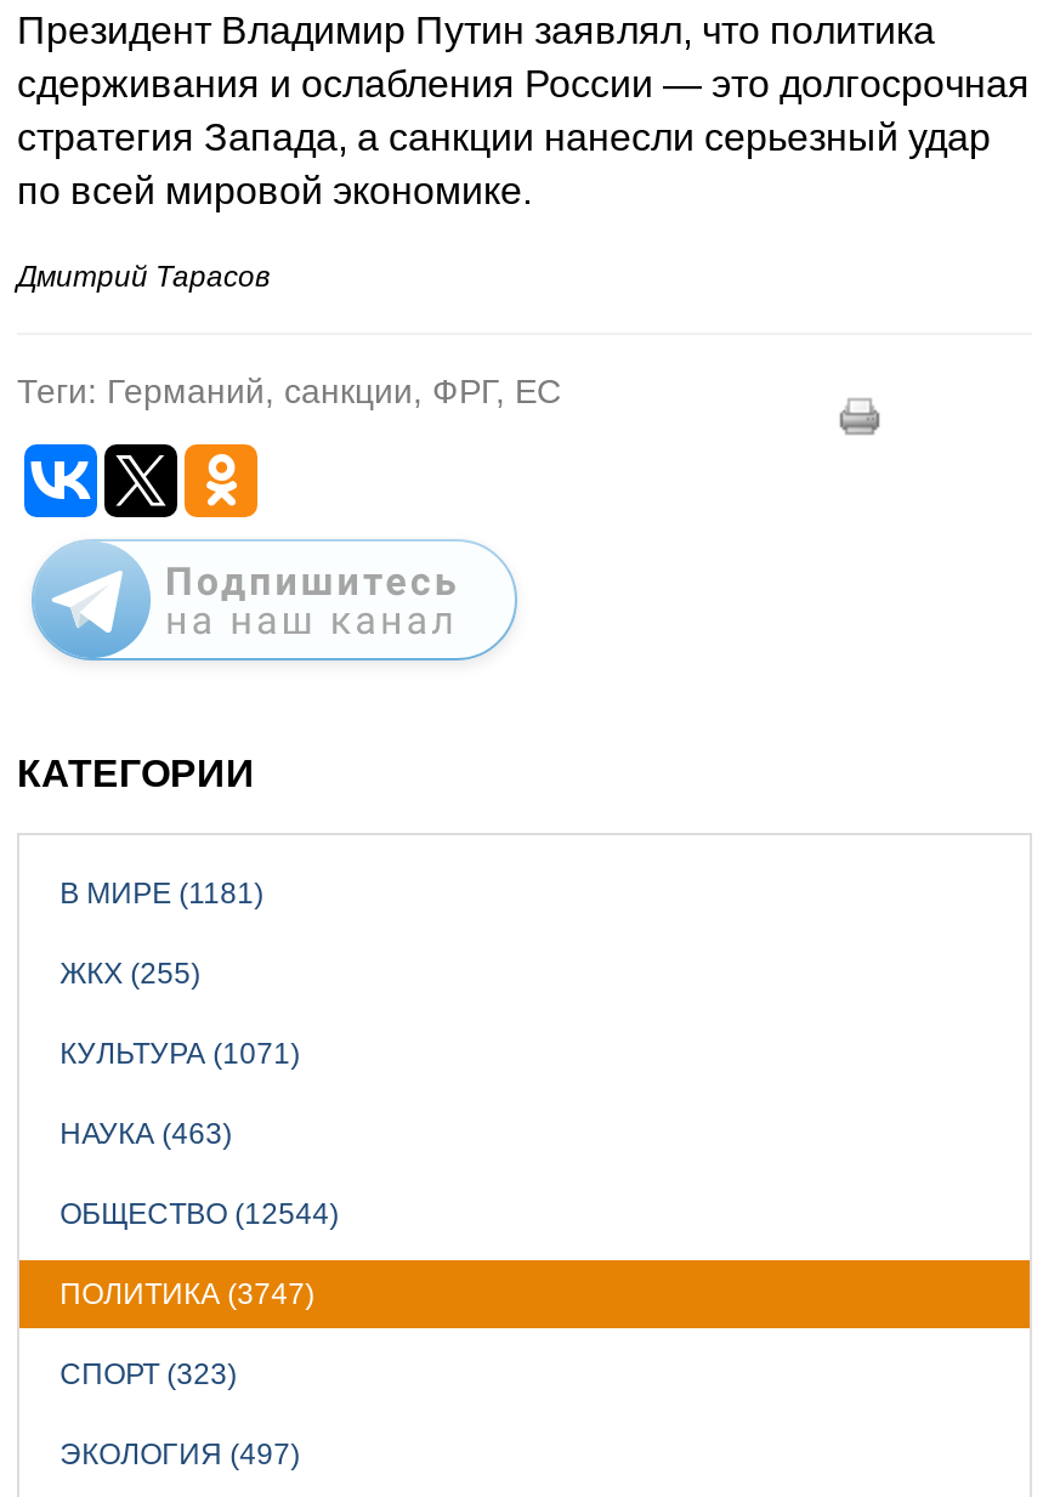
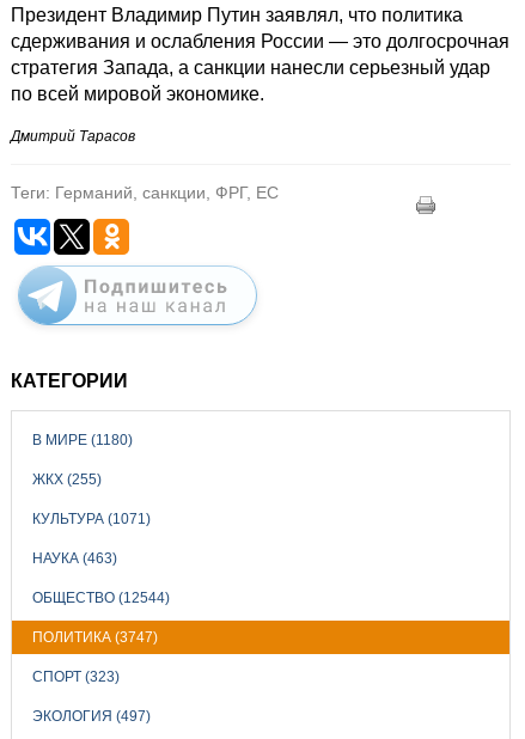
- В МИРЕ (1181)
+ В МИРЕ (1180)
